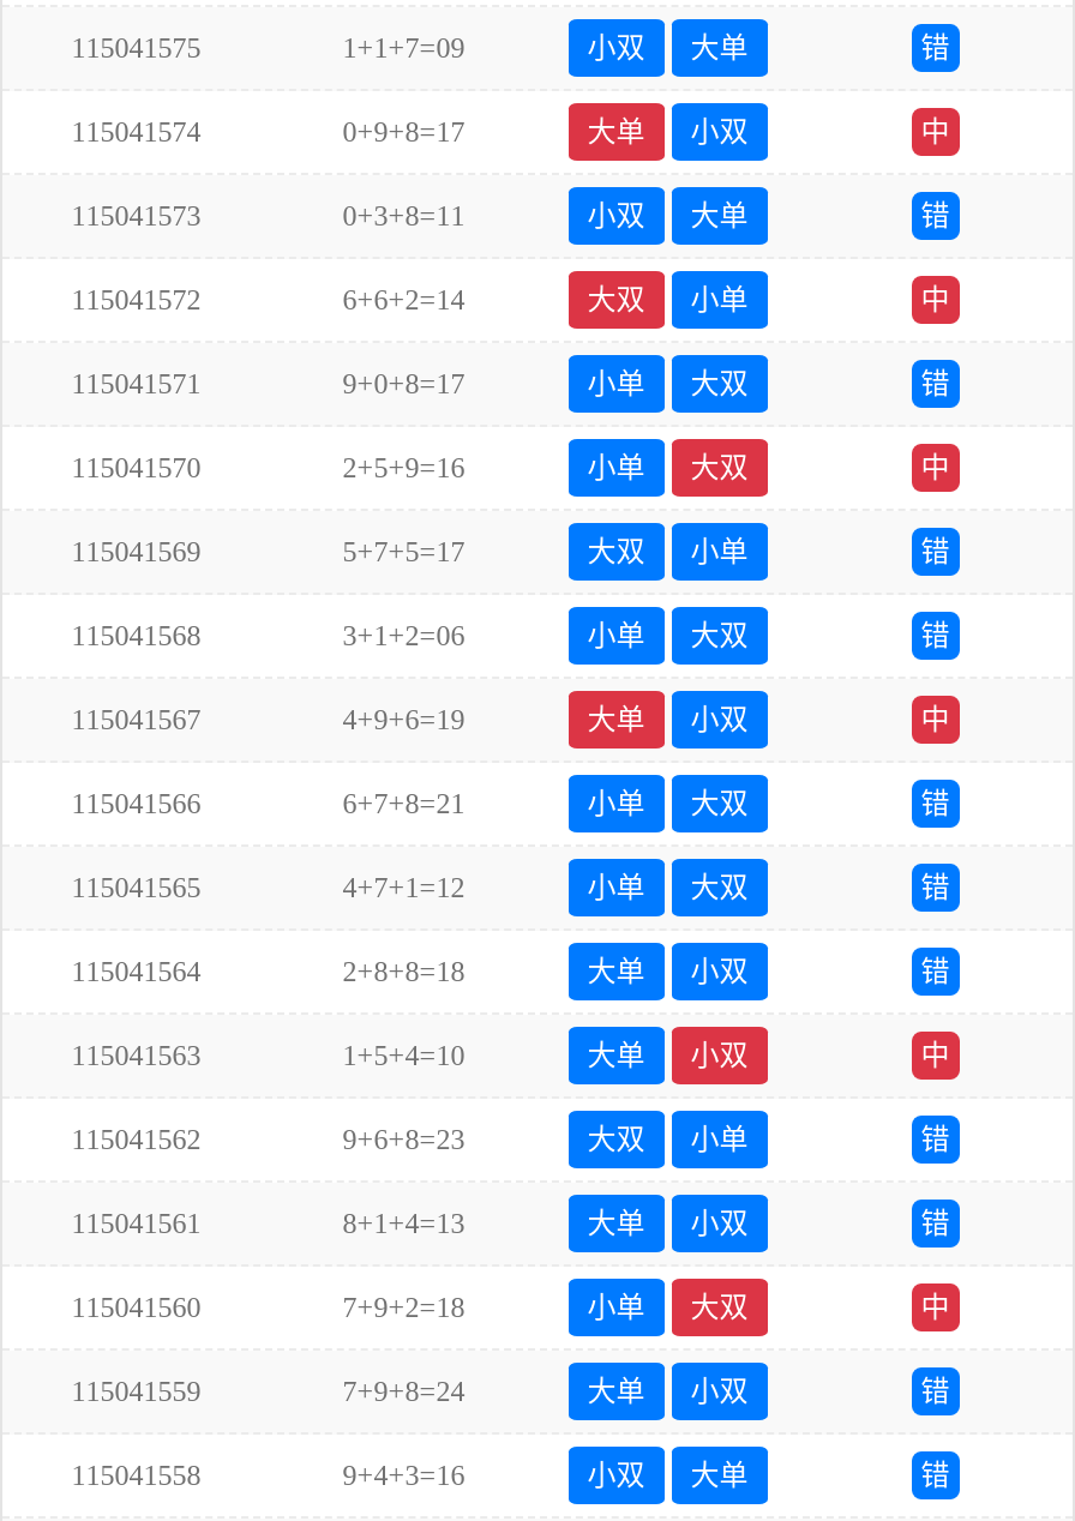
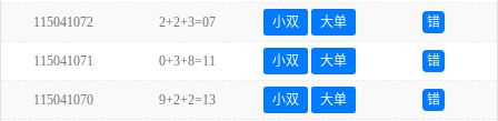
- 115041575
+ 115041072

- 1+1+7=09
+ 2+2+3=07

- 115041574
- 0+9+8=17
- 大单
- 小双
- 中
- 115041573
+ 115041071

- 115041572
- 6+6+2=14
- 大双
- 小单
- 中
- 115041571
- 9+0+8=17
- 小单
- 大双
- 错
- 115041570
- 2+5+9=16
- 小单
- 大双
- 中
- 115041569
- 5+7+5=17
- 大双
- 小单
- 错
- 115041568
- 3+1+2=06
- 小单
- 大双
- 错
- 115041567
- 4+9+6=19
- 大单
- 小双
- 中
- 115041566
- 6+7+8=21
- 小单
- 大双
- 错
- 115041565
- 4+7+1=12
- 小单
- 大双
- 错
- 115041564
- 2+8+8=18
- 大单
- 小双
- 错
- 115041563
- 1+5+4=10
- 大单
- 小双
- 中
- 115041562
- 9+6+8=23
- 大双
- 小单
- 错
- 115041561
- 8+1+4=13
- 大单
- 小双
- 错
- 115041560
- 7+9+2=18
- 小单
- 大双
- 中
- 115041559
- 7+9+8=24
- 大单
- 小双
- 错
- 115041558
- 9+4+3=16
+ 115041070
+ 9+2+2=13
